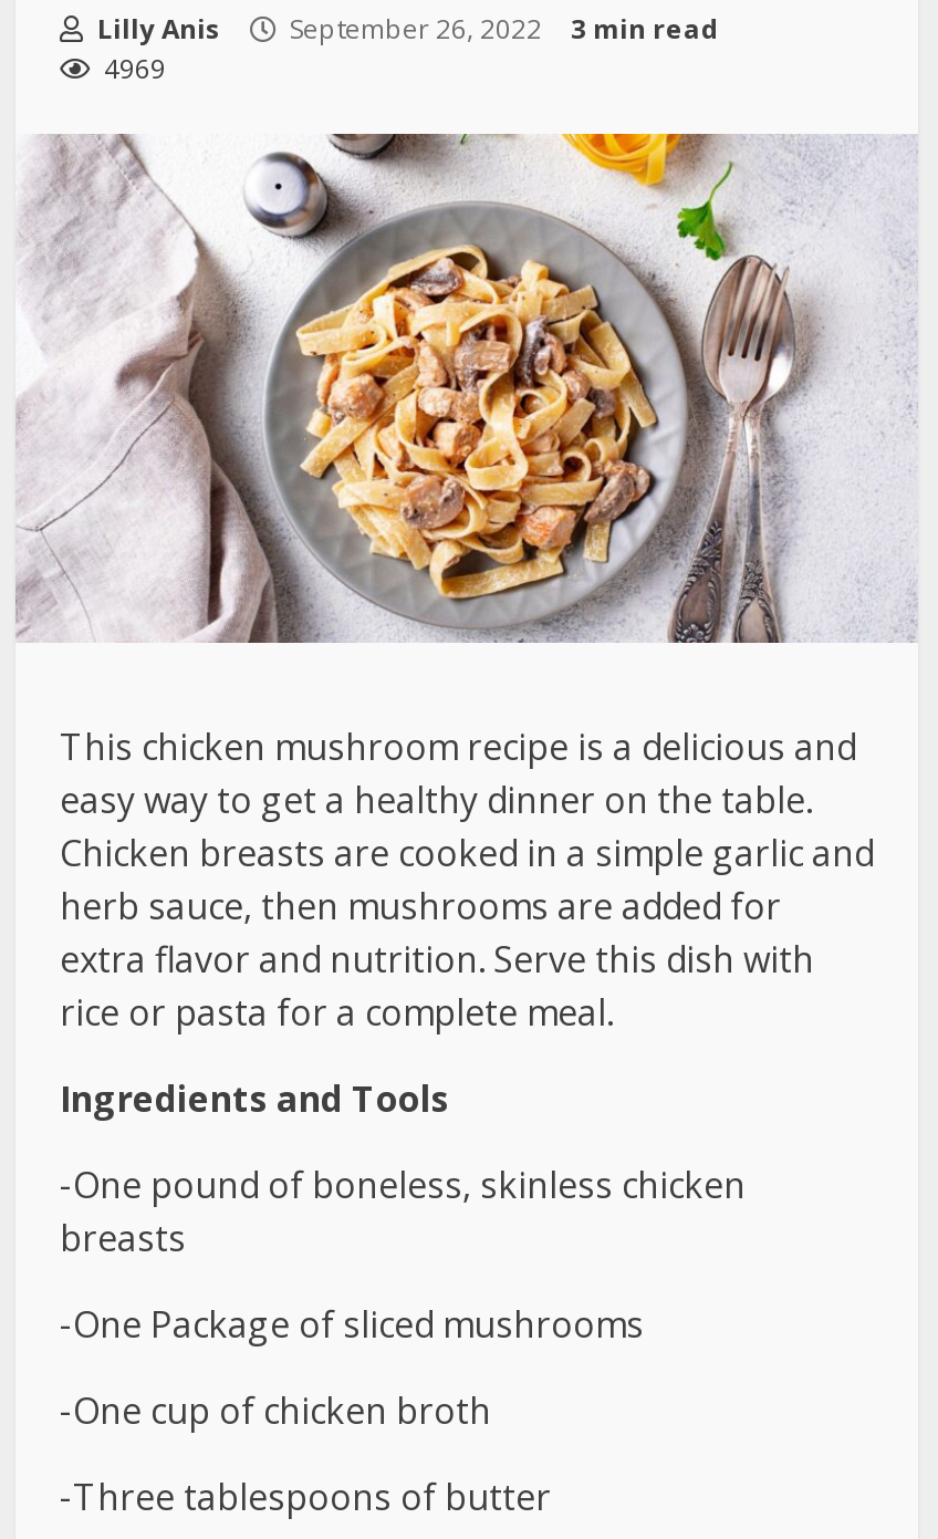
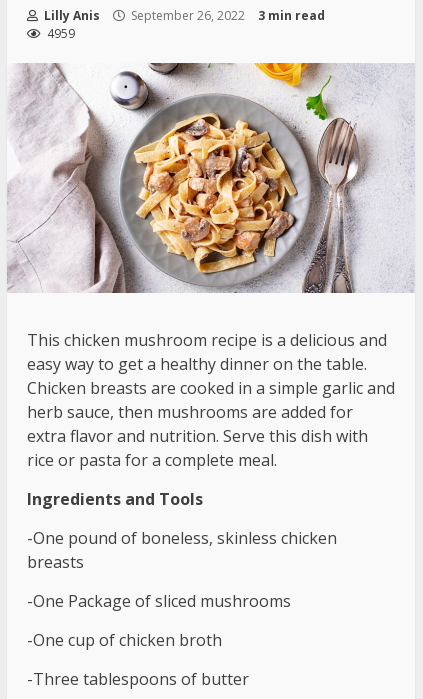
- 4969
+ 4959
